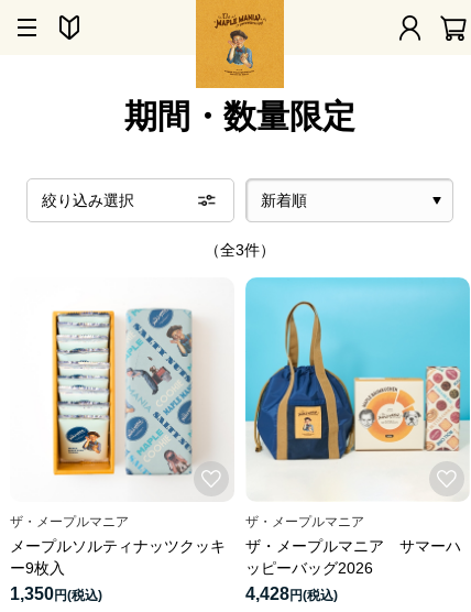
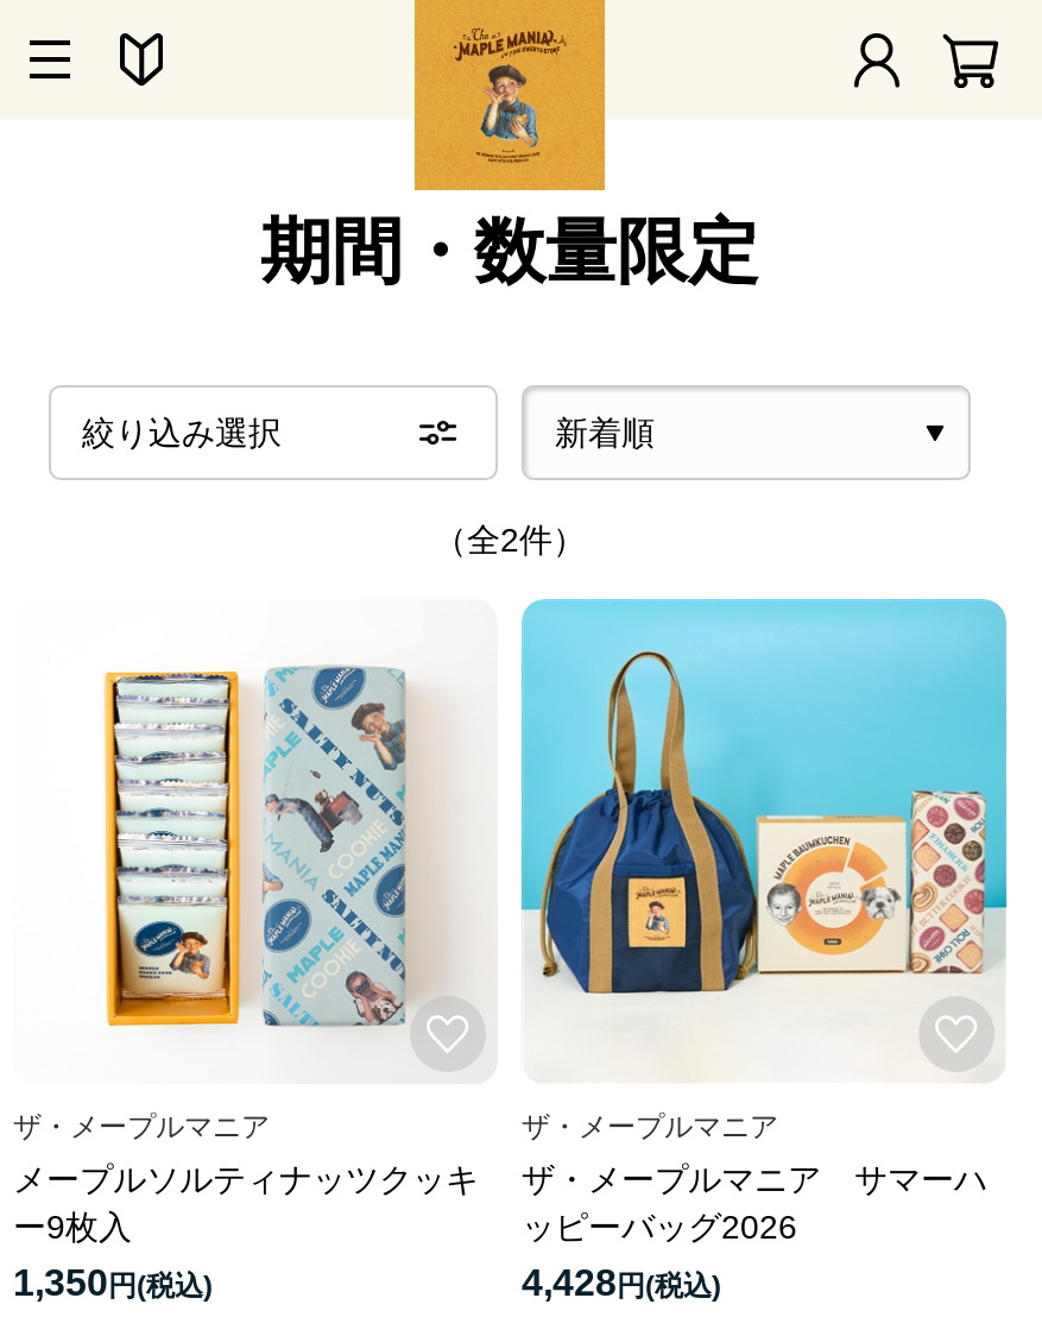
- （全3件）
+ （全2件）
